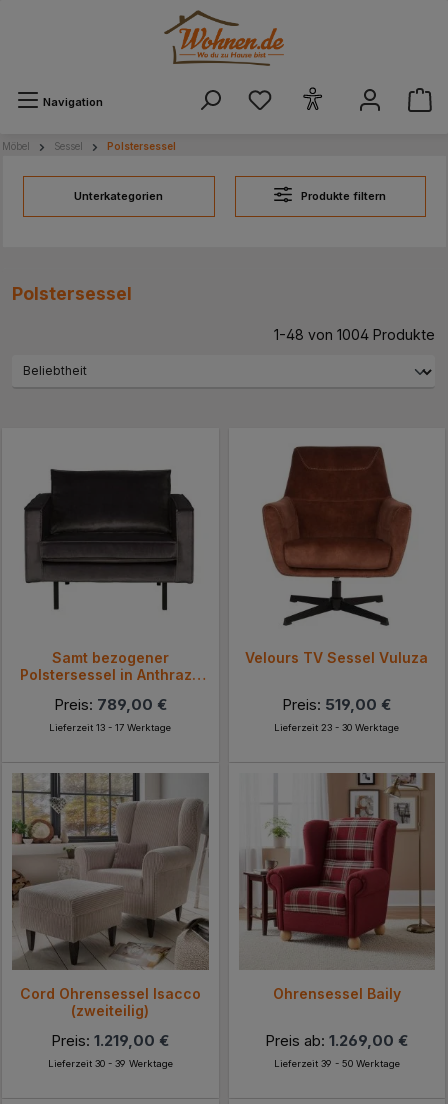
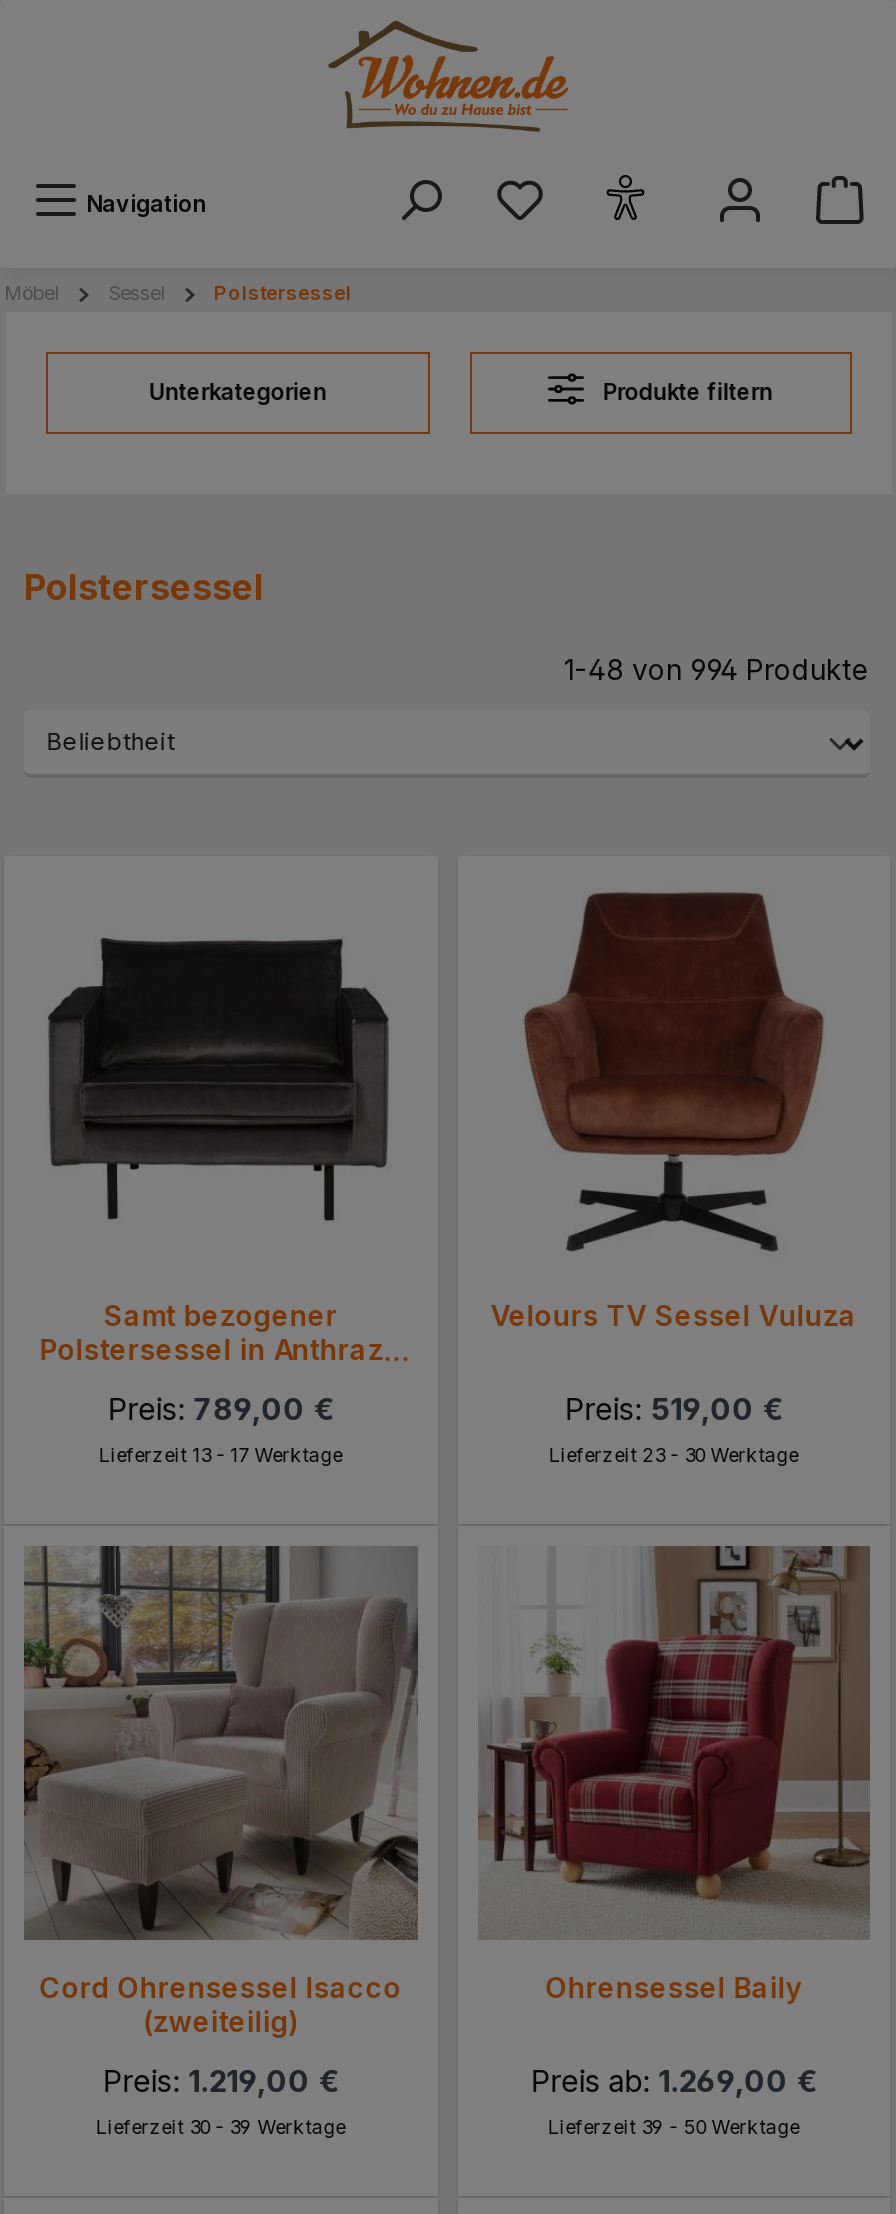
- 1-48 von 1004 Produkte
+ 1-48 von 994 Produkte
